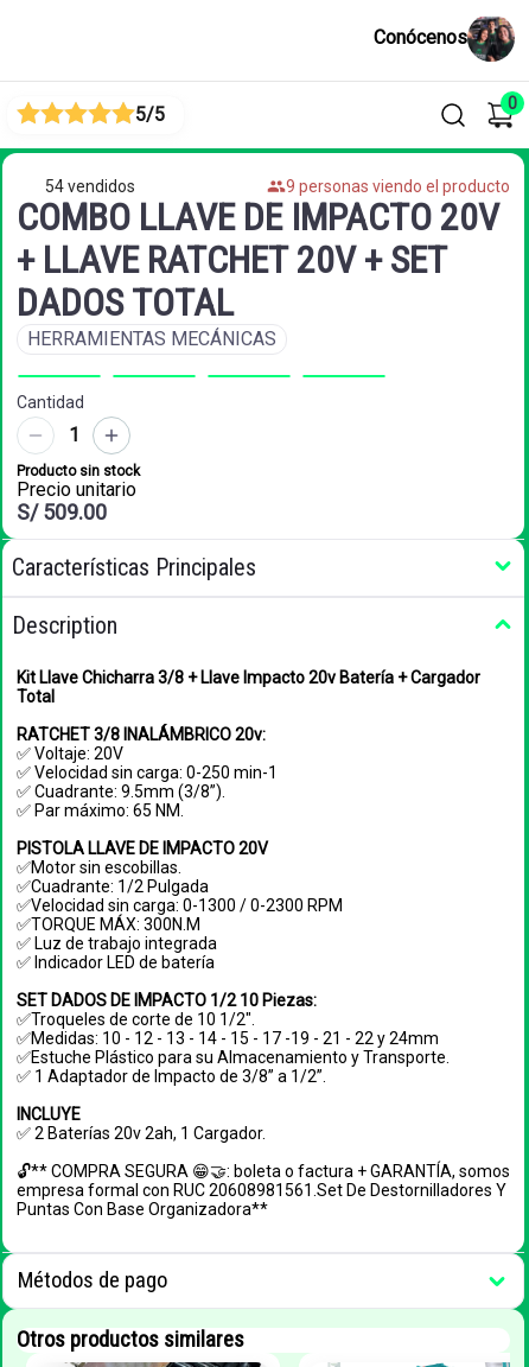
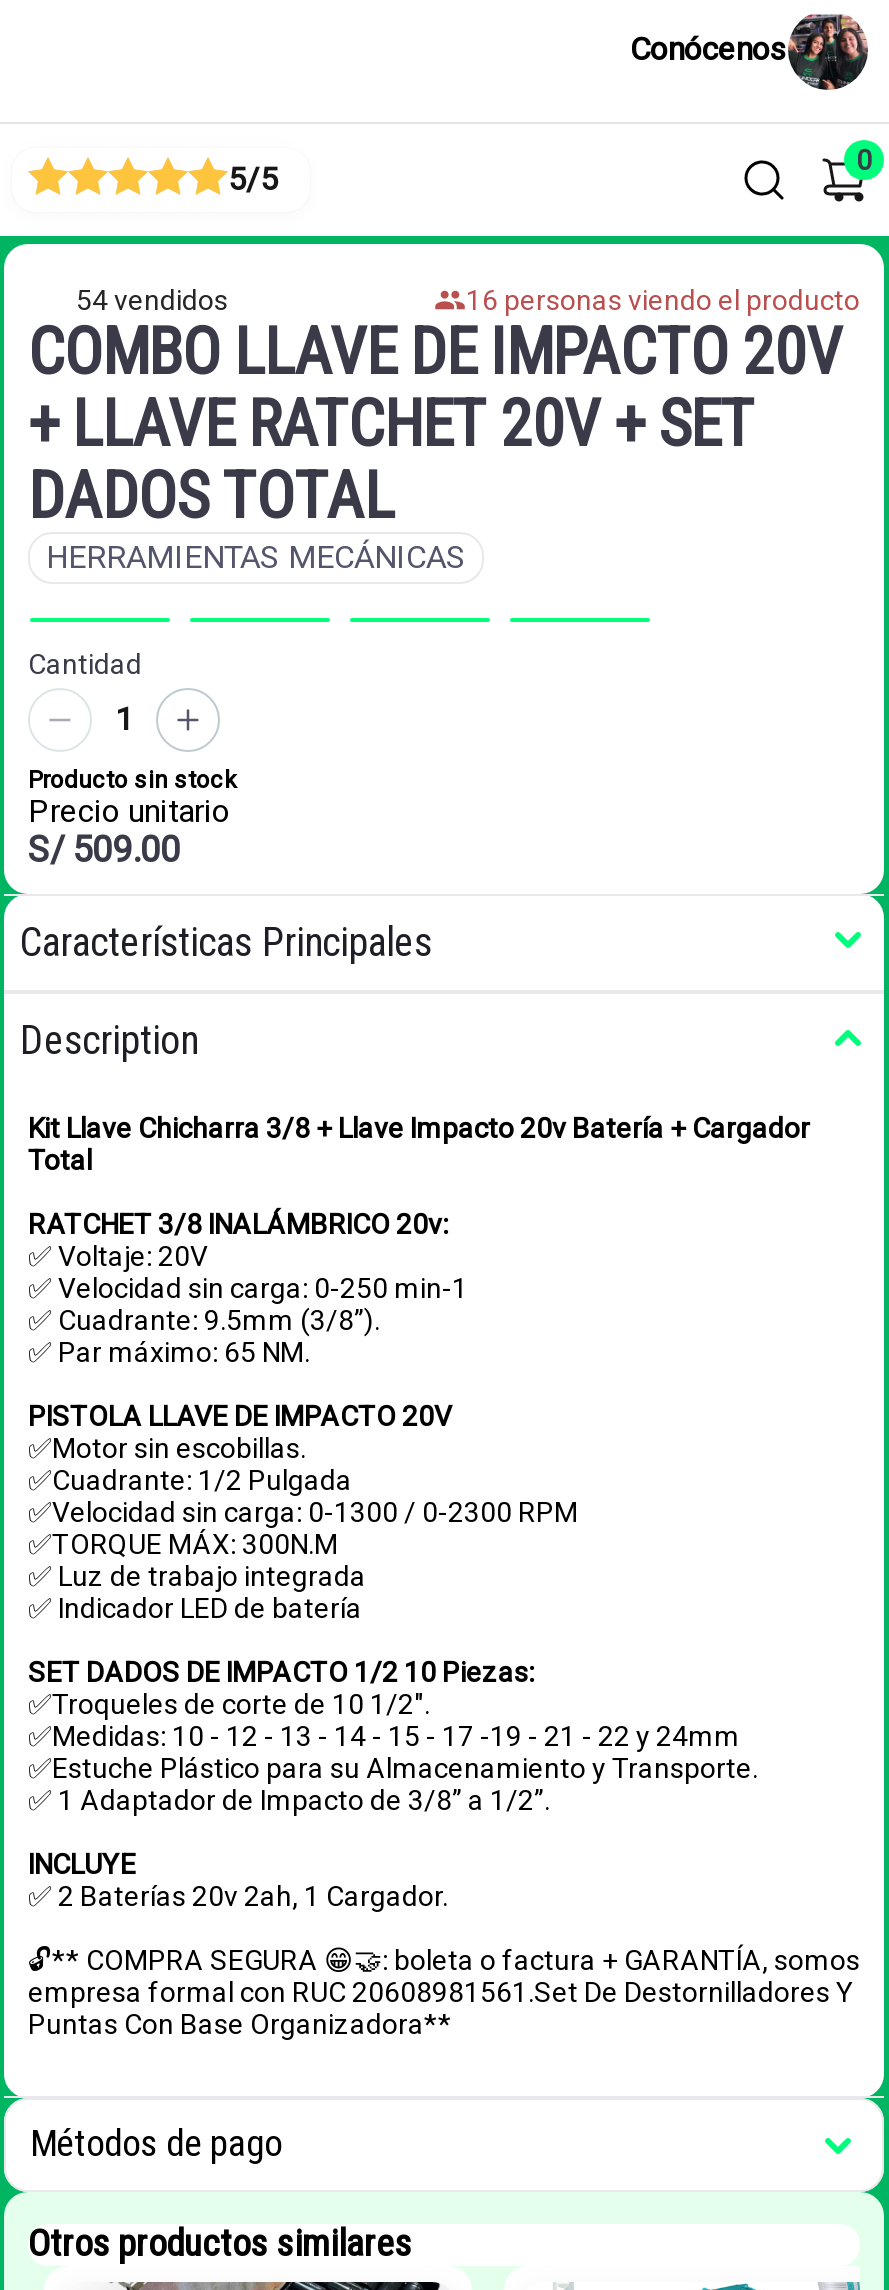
- 9 personas viendo el producto
+ 16 personas viendo el producto
